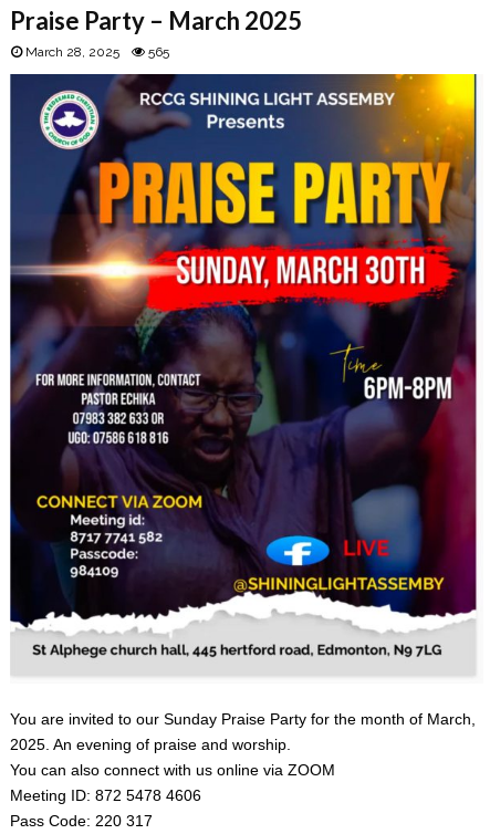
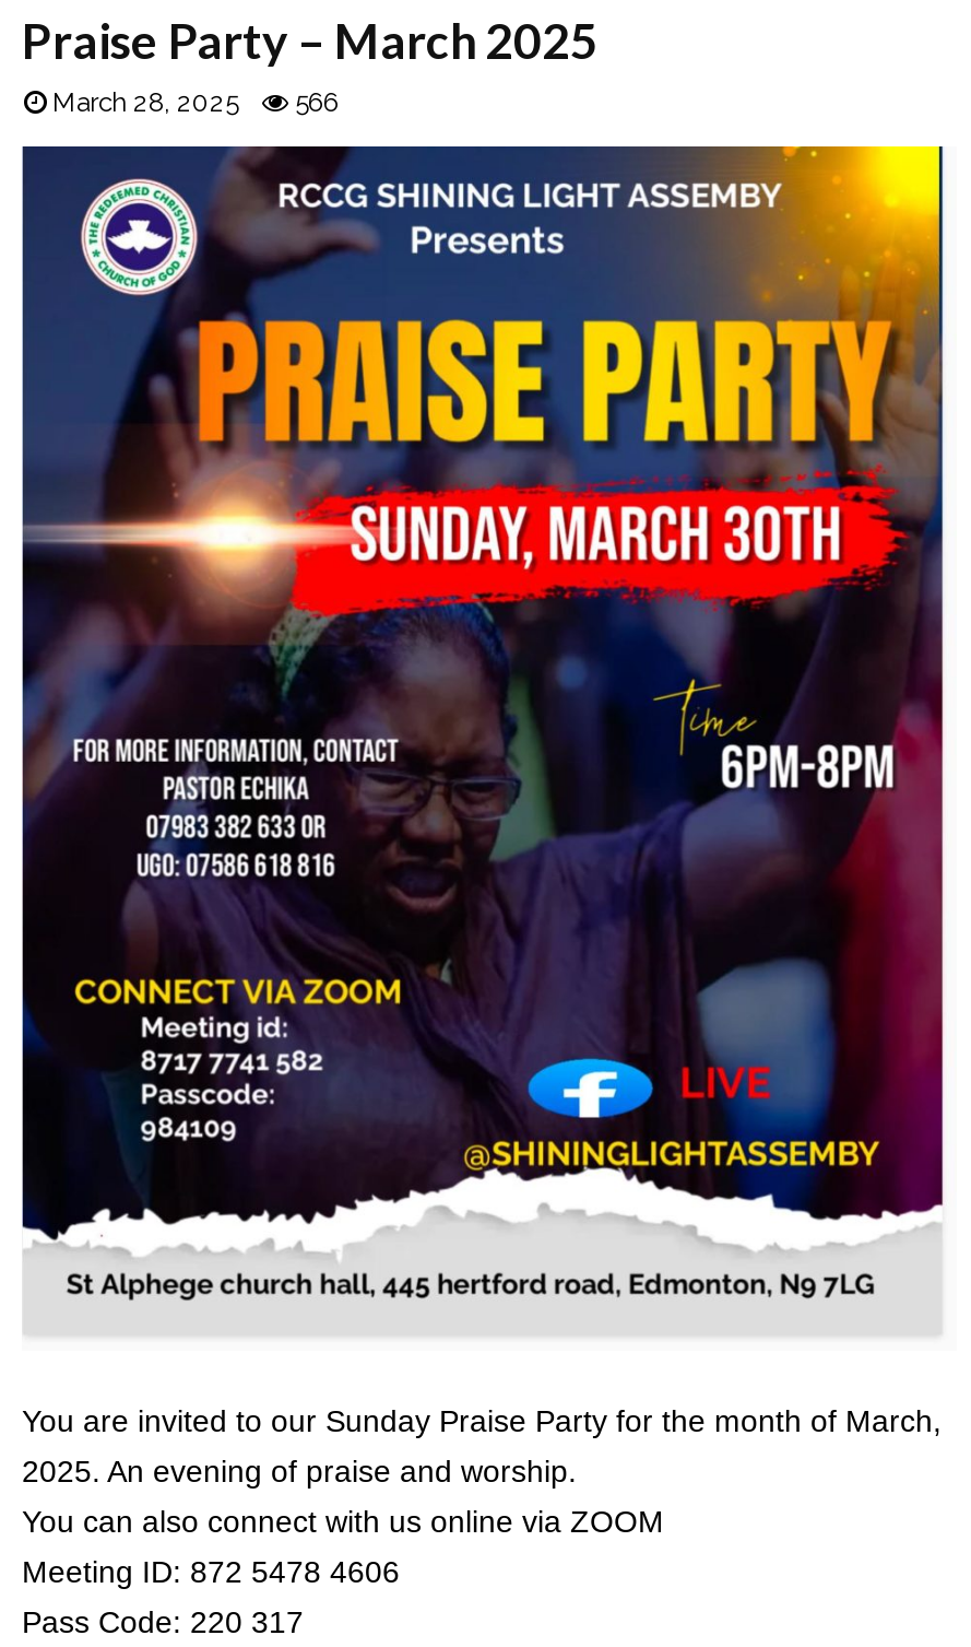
- March 28, 2025 565
+ March 28, 2025 566
